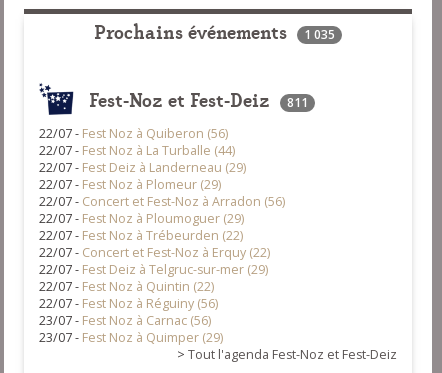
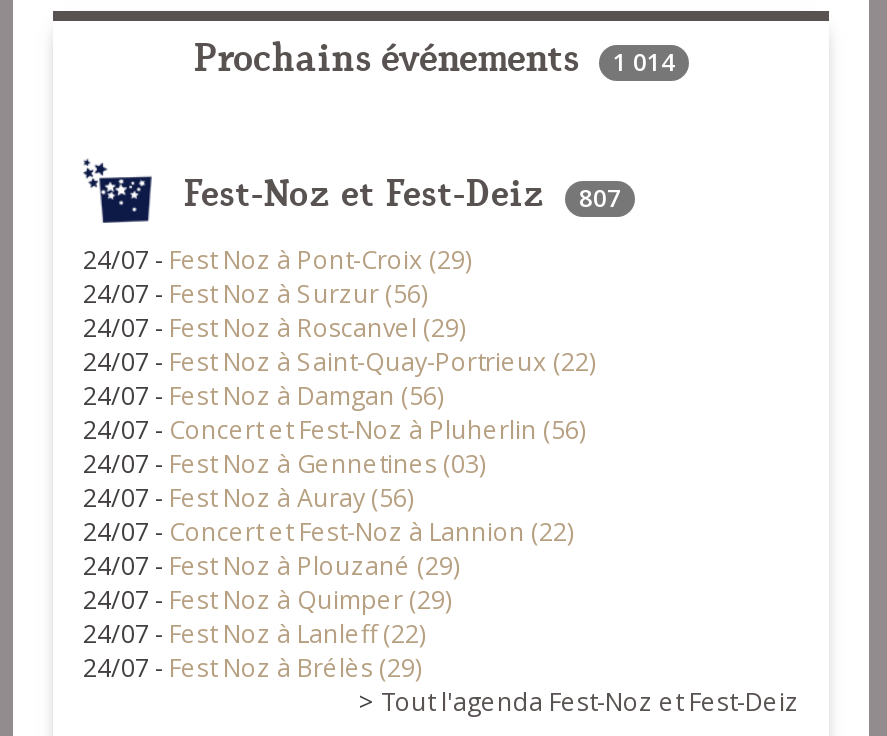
- Prochains événements 1 035
+ Prochains événements 1 014

- Fest-Noz et Fest-Deiz 811
+ Fest-Noz et Fest-Deiz 807

- 22/07 - Fest Noz à Quiberon (56)
- 22/07 - Fest Noz à La Turballe (44)
- 22/07 - Fest Deiz à Landerneau (29)
- 22/07 - Fest Noz à Plomeur (29)
- 22/07 - Concert et Fest-Noz à Arradon (56)
- 22/07 - Fest Noz à Ploumoguer (29)
- 22/07 - Fest Noz à Trébeurden (22)
- 22/07 - Concert et Fest-Noz à Erquy (22)
- 22/07 - Fest Deiz à Telgruc-sur-mer (29)
- 22/07 - Fest Noz à Quintin (22)
- 22/07 - Fest Noz à Réguiny (56)
- 23/07 - Fest Noz à Carnac (56)
- 23/07 - Fest Noz à Quimper (29)
+ 24/07 - Fest Noz à Pont-Croix (29)
+ 24/07 - Fest Noz à Surzur (56)
+ 24/07 - Fest Noz à Roscanvel (29)
+ 24/07 - Fest Noz à Saint-Quay-Portrieux (22)
+ 24/07 - Fest Noz à Damgan (56)
+ 24/07 - Concert et Fest-Noz à Pluherlin (56)
+ 24/07 - Fest Noz à Gennetines (03)
+ 24/07 - Fest Noz à Auray (56)
+ 24/07 - Concert et Fest-Noz à Lannion (22)
+ 24/07 - Fest Noz à Plouzané (29)
+ 24/07 - Fest Noz à Quimper (29)
+ 24/07 - Fest Noz à Lanleff (22)
+ 24/07 - Fest Noz à Brélès (29)
